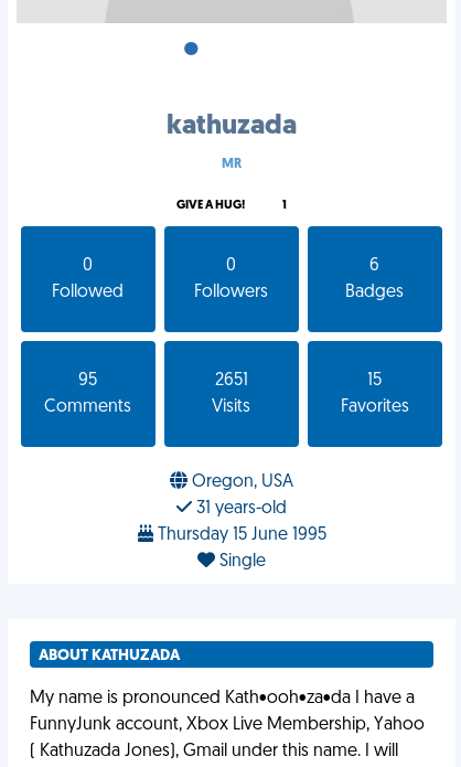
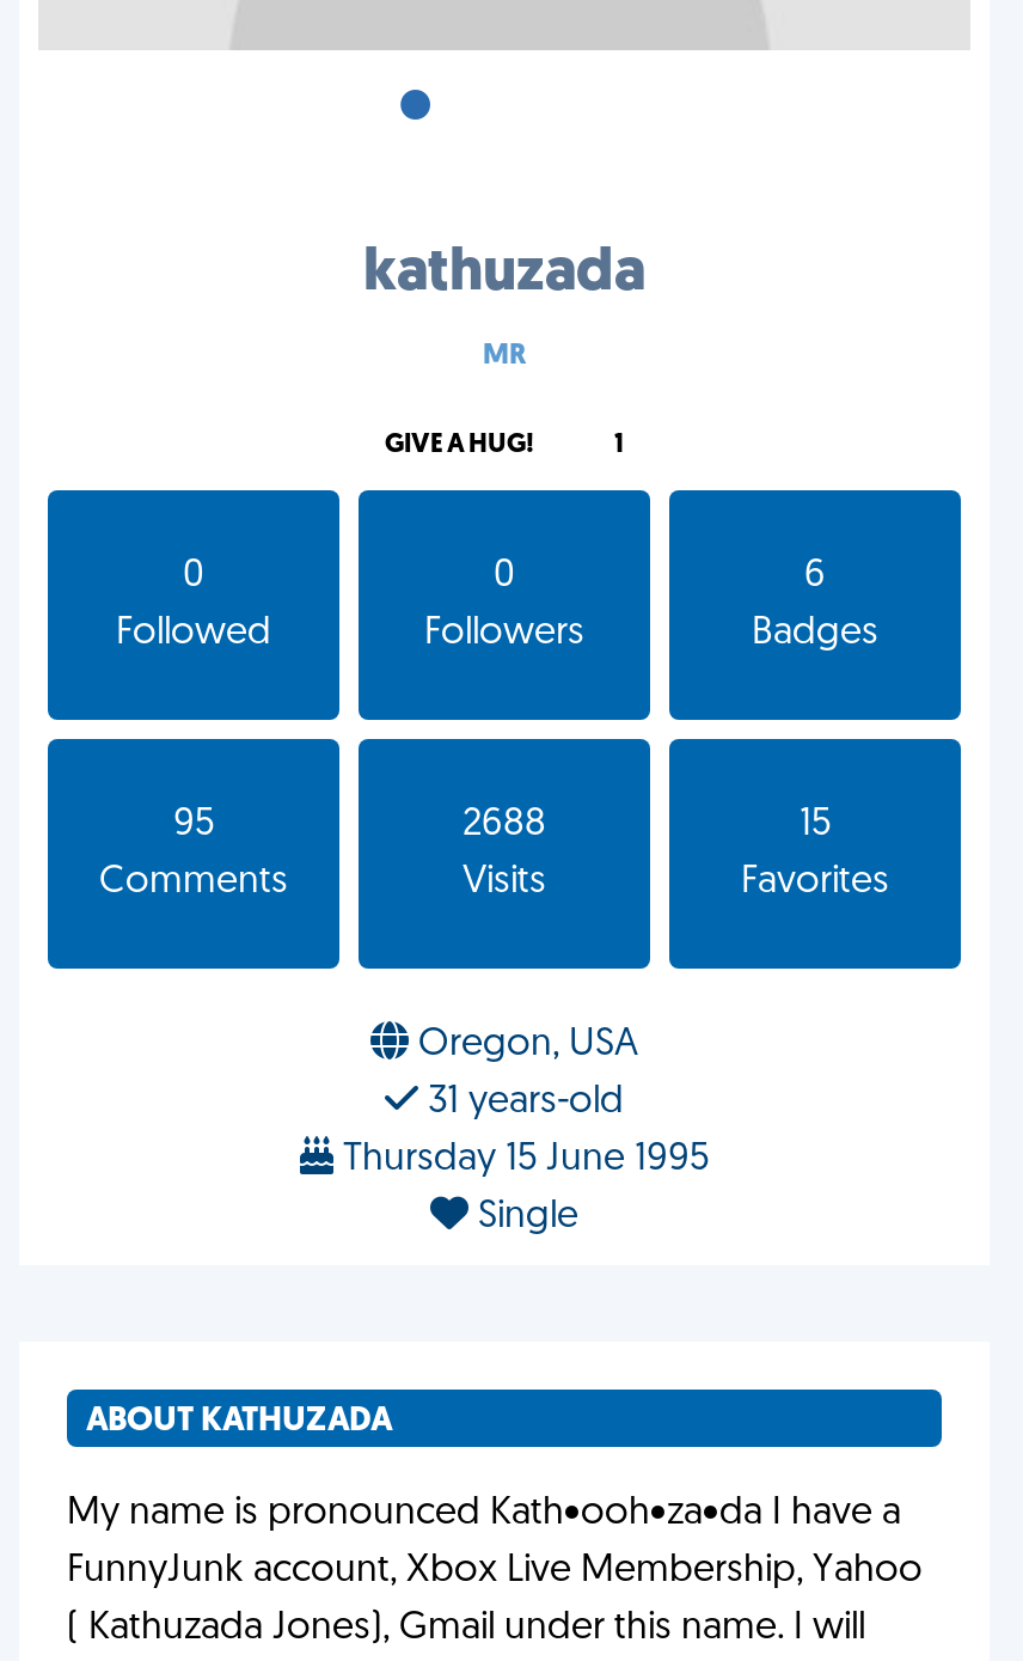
- 2651
+ 2688
